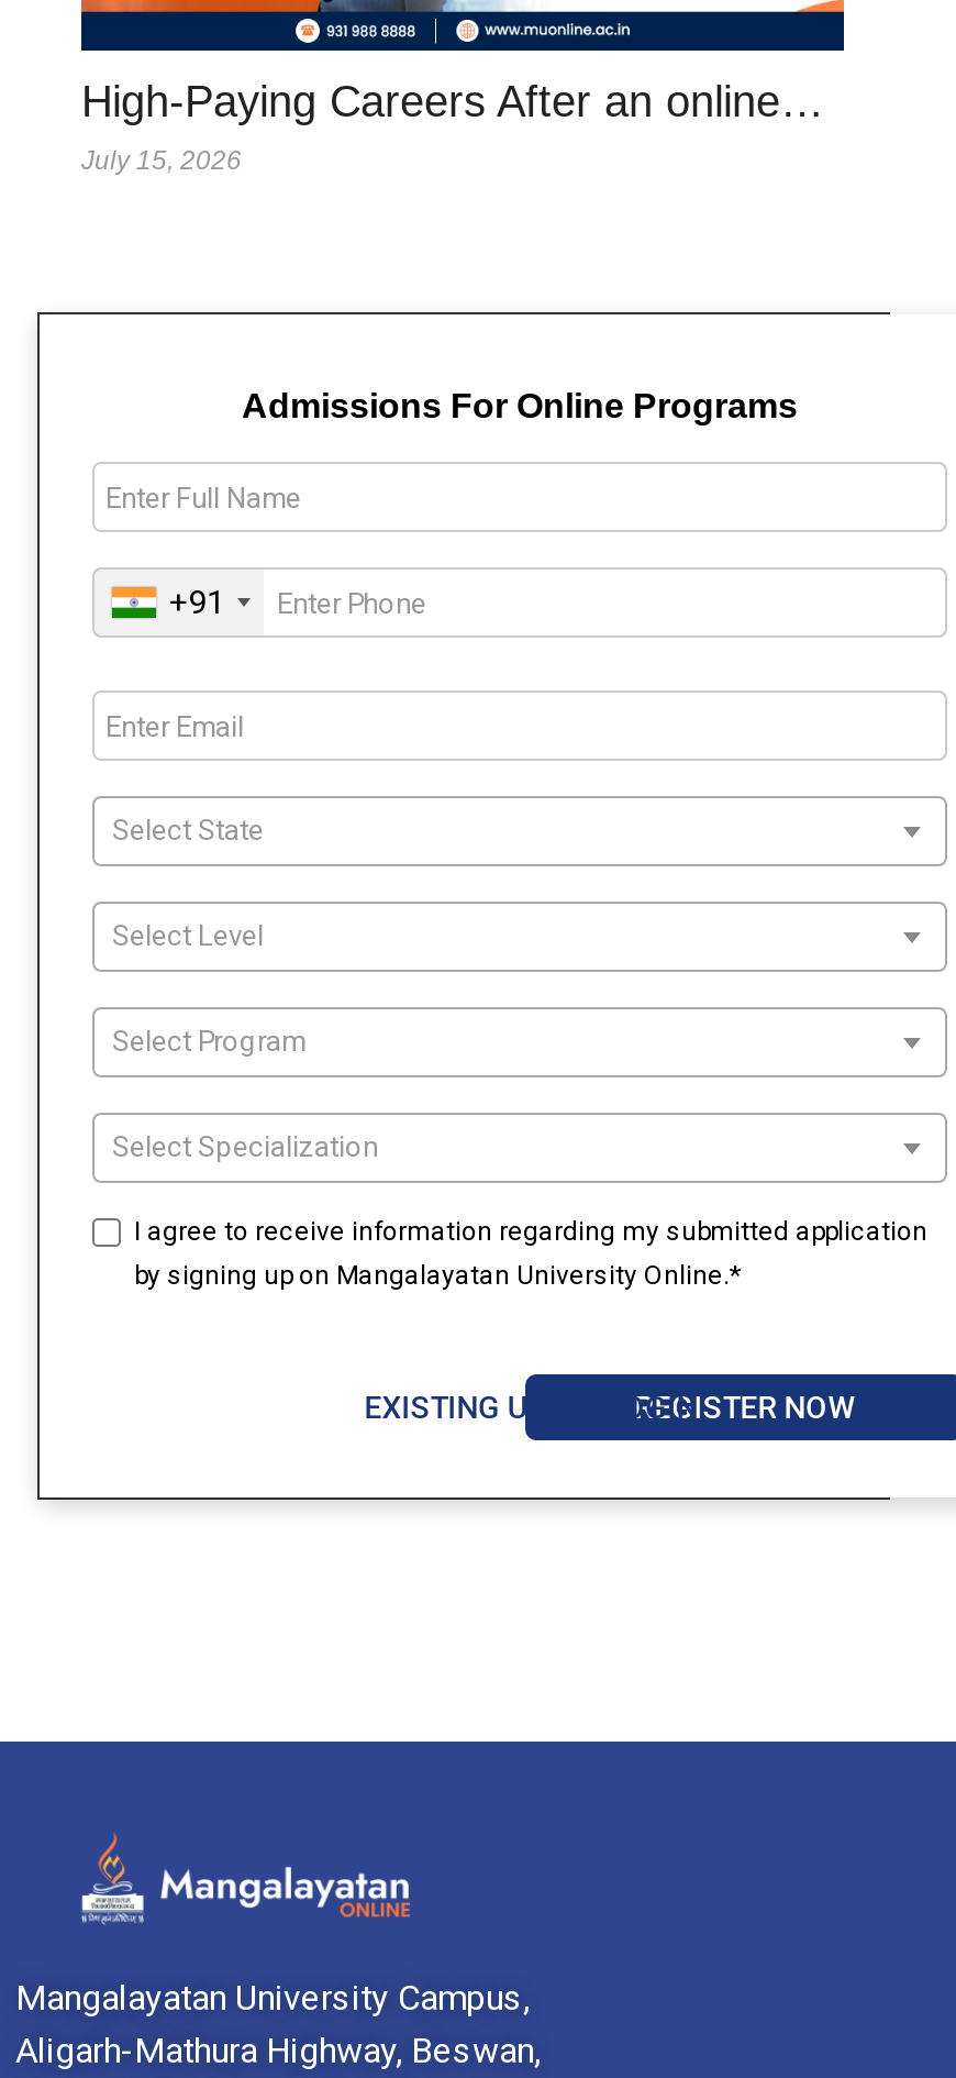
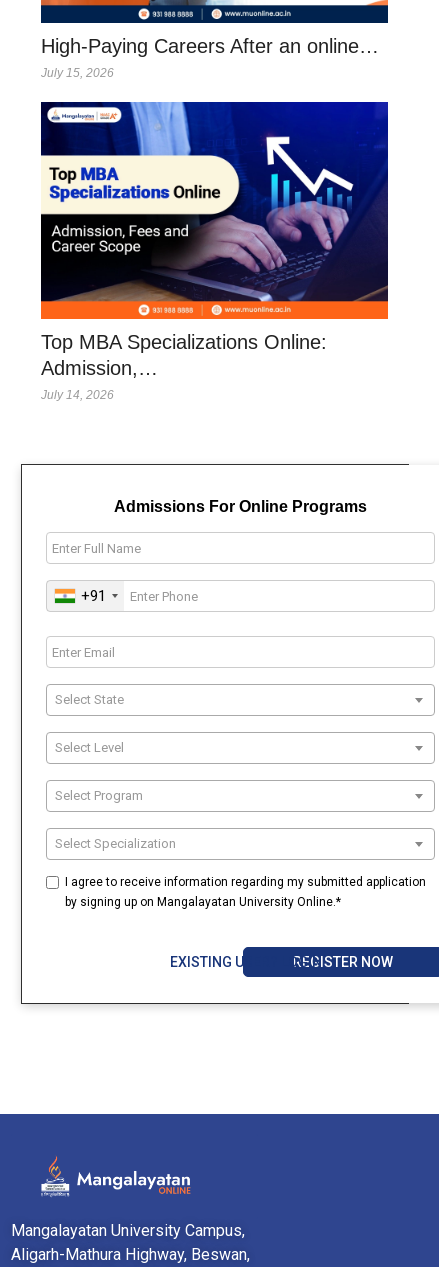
+ [image]
+ Top MBA Specializations Online:
+ Admission,…
+ July 14, 2026
